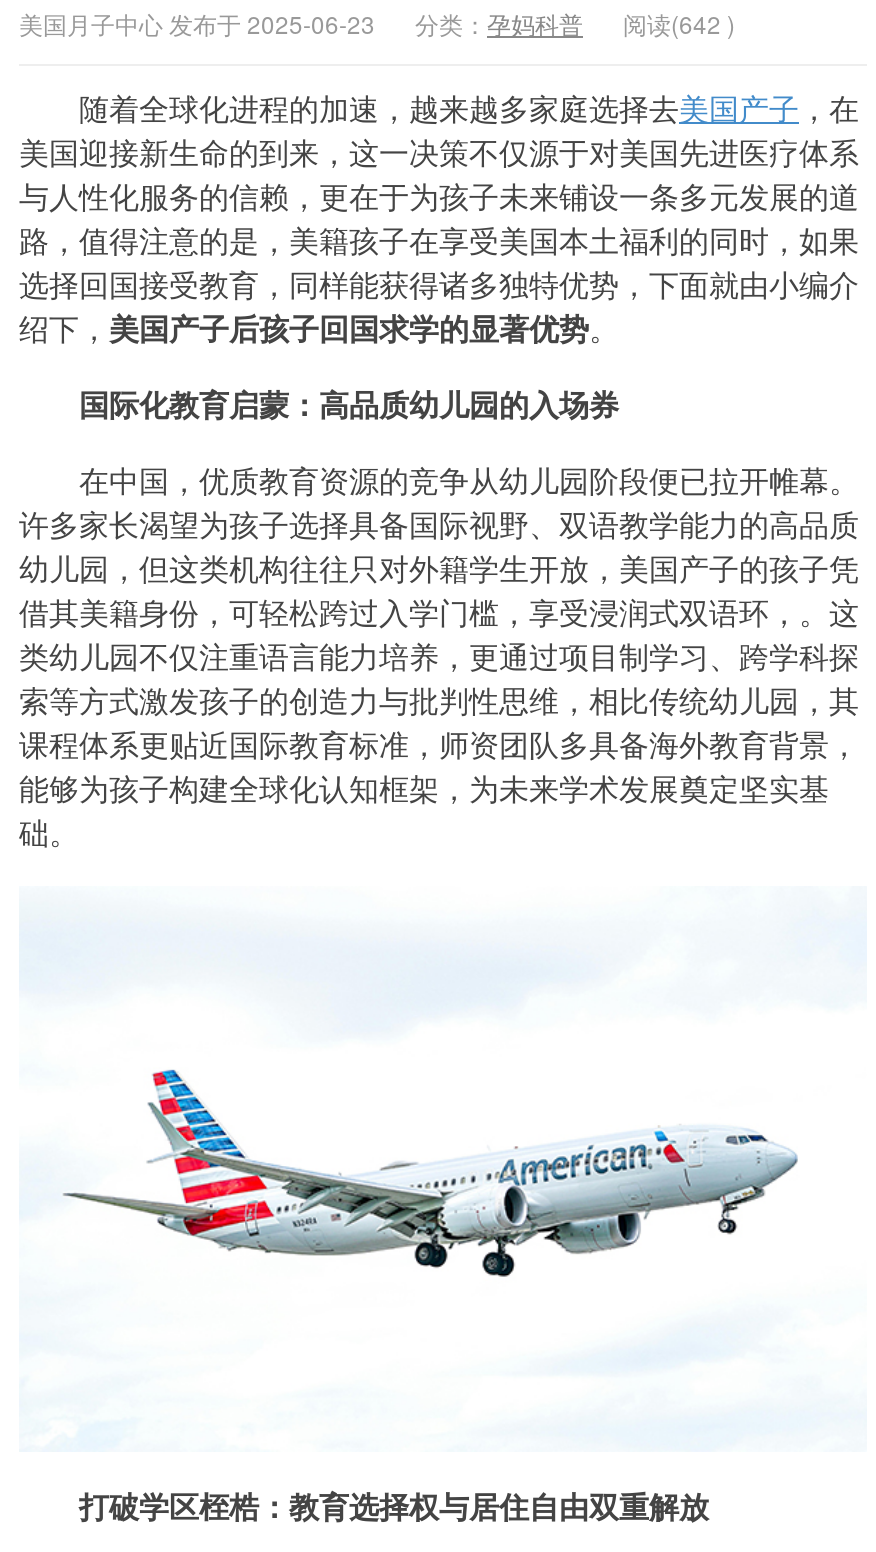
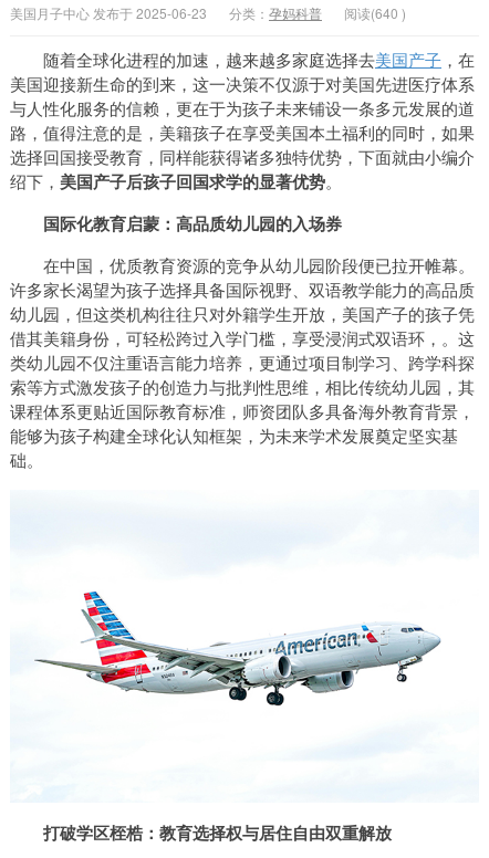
- 美国月子中心 发布于 2025-06-23 分类：孕妈科普 阅读(642 )
+ 美国月子中心 发布于 2025-06-23 分类：孕妈科普 阅读(640 )
